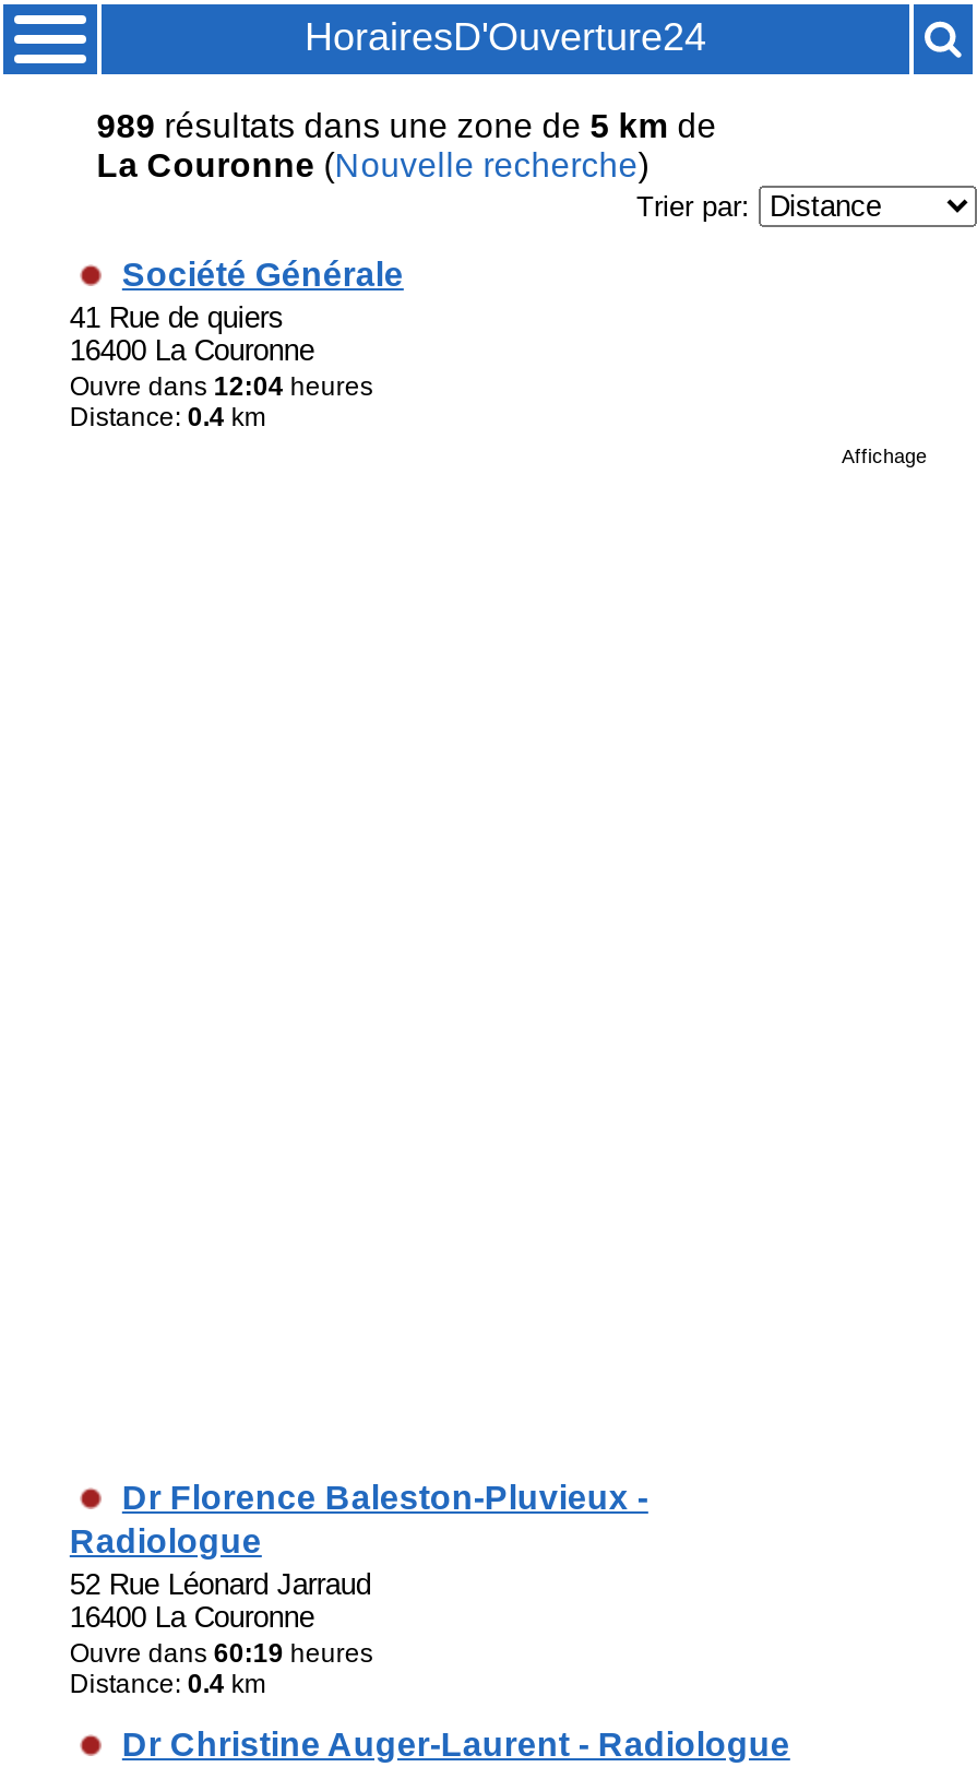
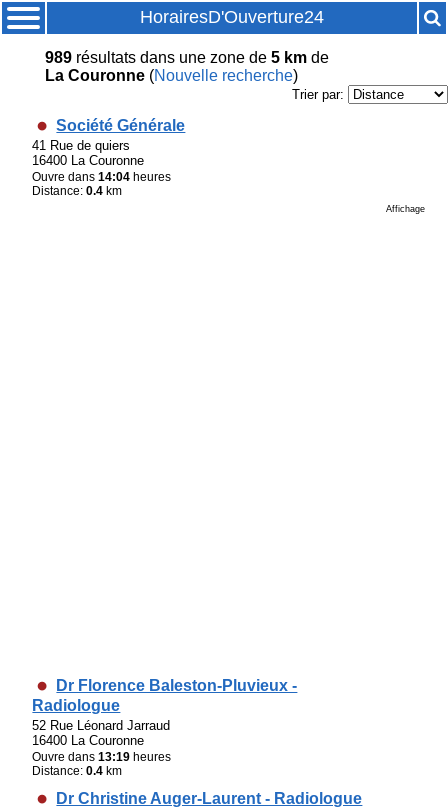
- Ouvre dans 12:04 heures
+ Ouvre dans 14:04 heures

- Ouvre dans 60:19 heures
+ Ouvre dans 13:19 heures
